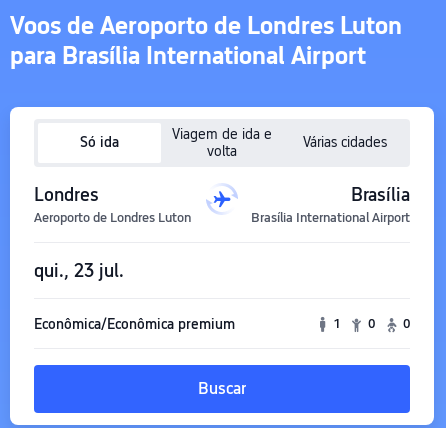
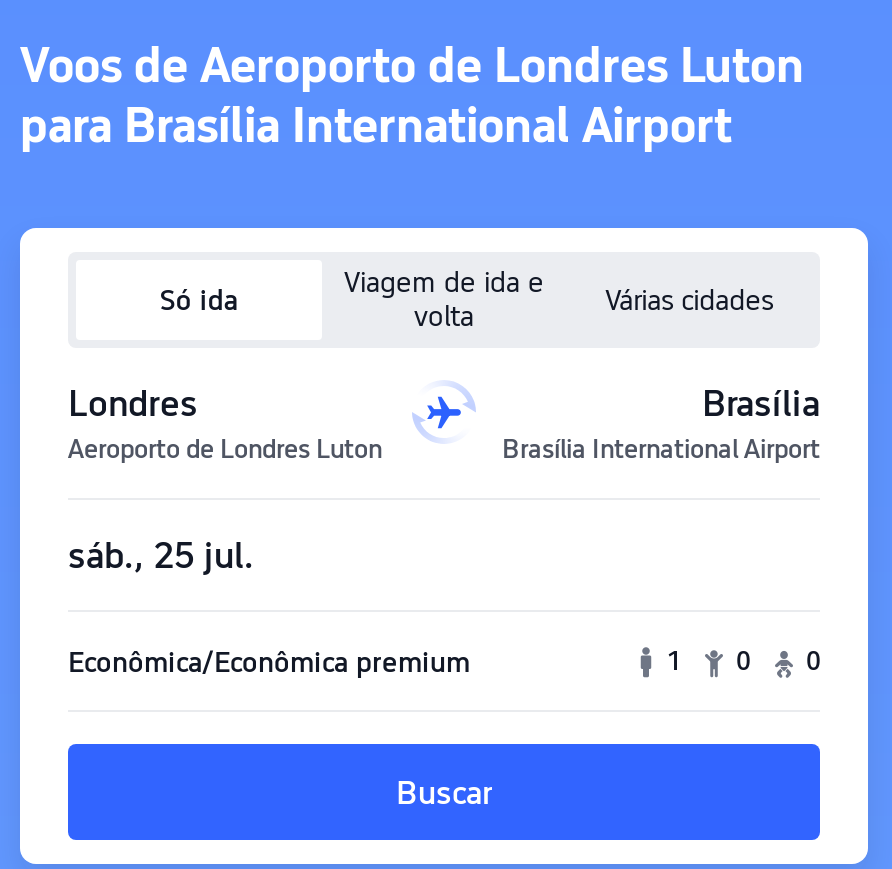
- qui., 23 jul.
+ sáb., 25 jul.
